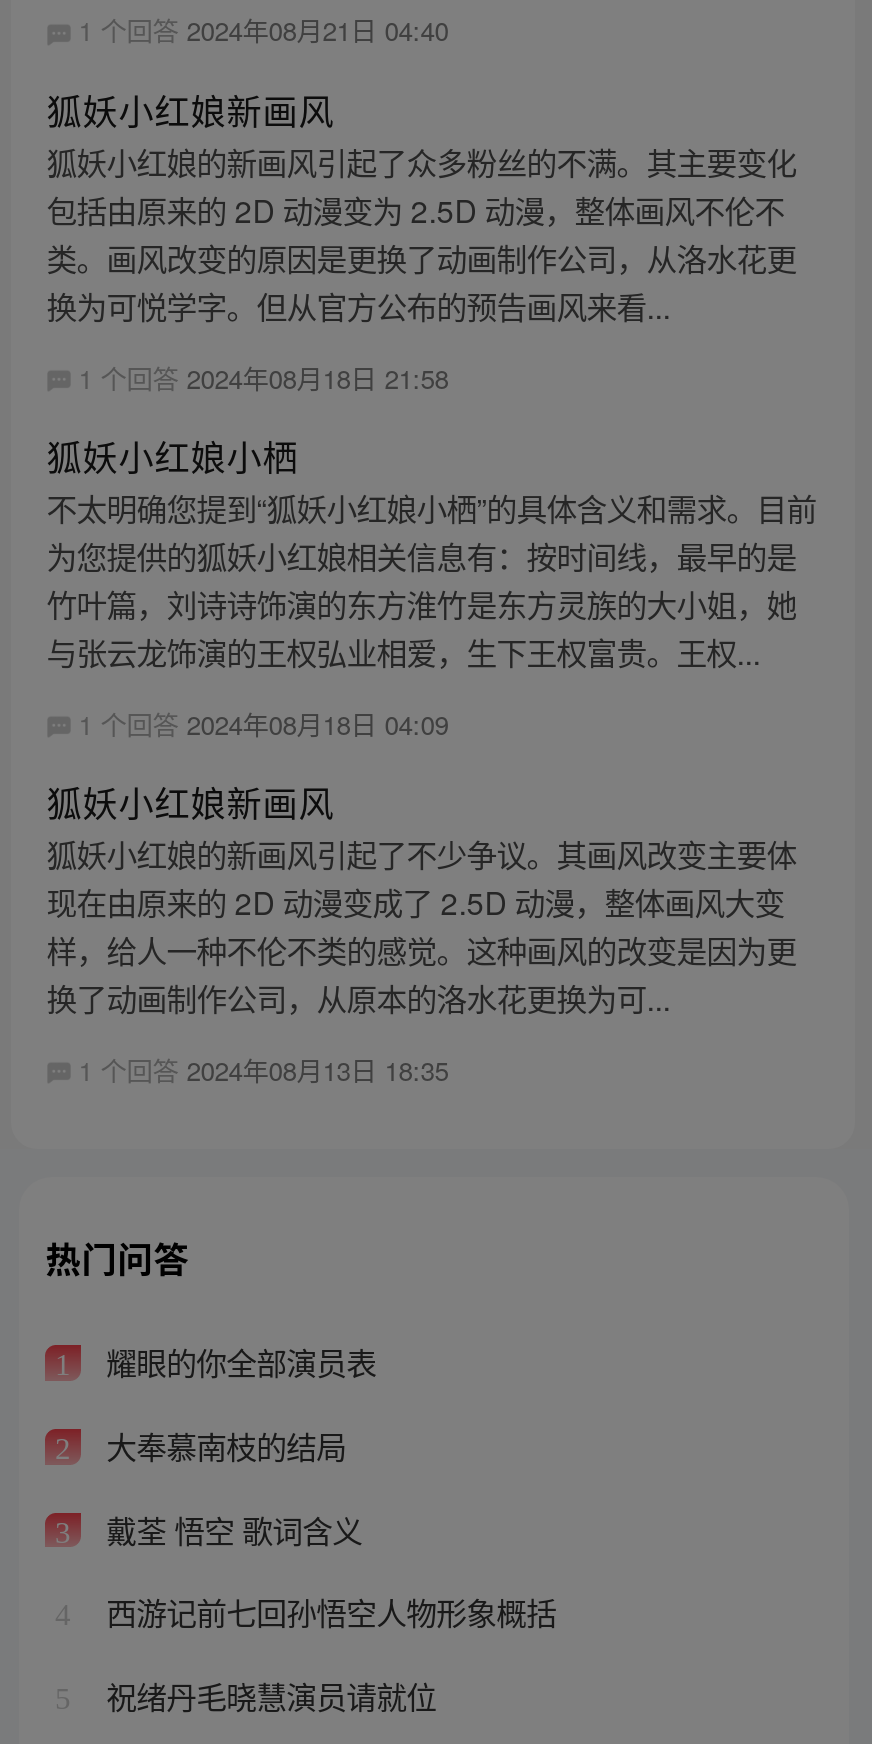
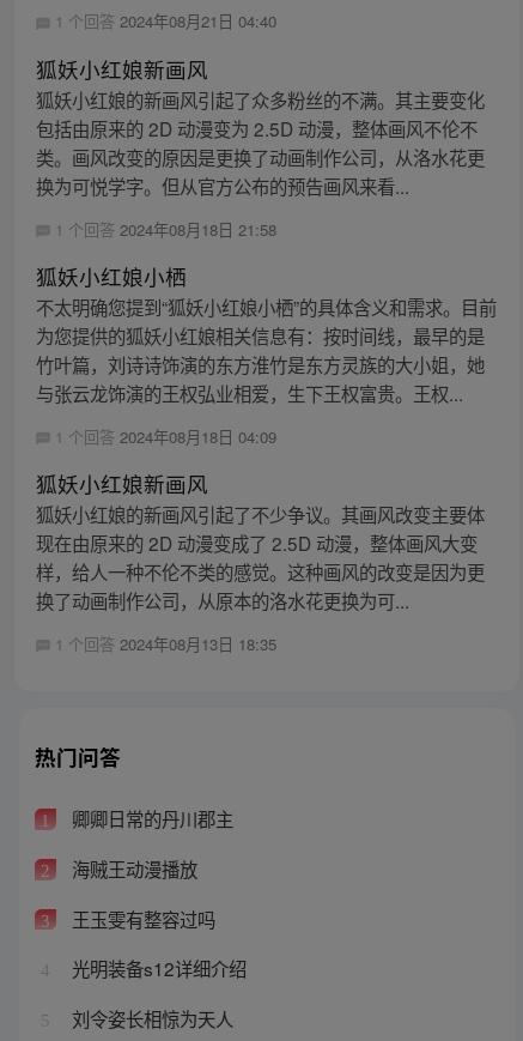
- 耀眼的你全部演员表
+ 卿卿日常的丹川郡主

- 大奉慕南枝的结局
+ 海贼王动漫播放

- 戴荃 悟空 歌词含义
+ 王玉雯有整容过吗

- 西游记前七回孙悟空人物形象概括
+ 光明装备s12详细介绍

- 祝绪丹毛晓慧演员请就位
+ 刘令姿长相惊为天人
